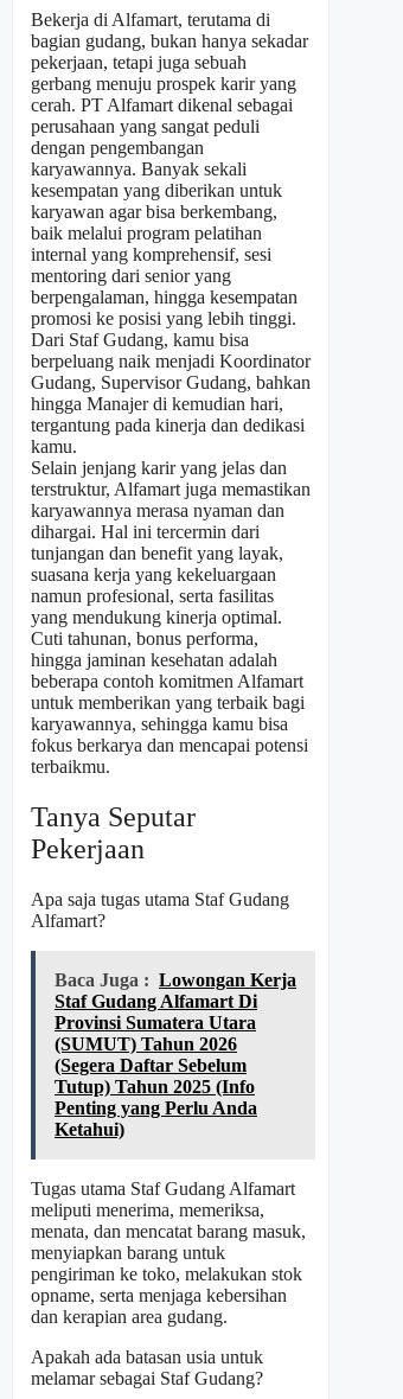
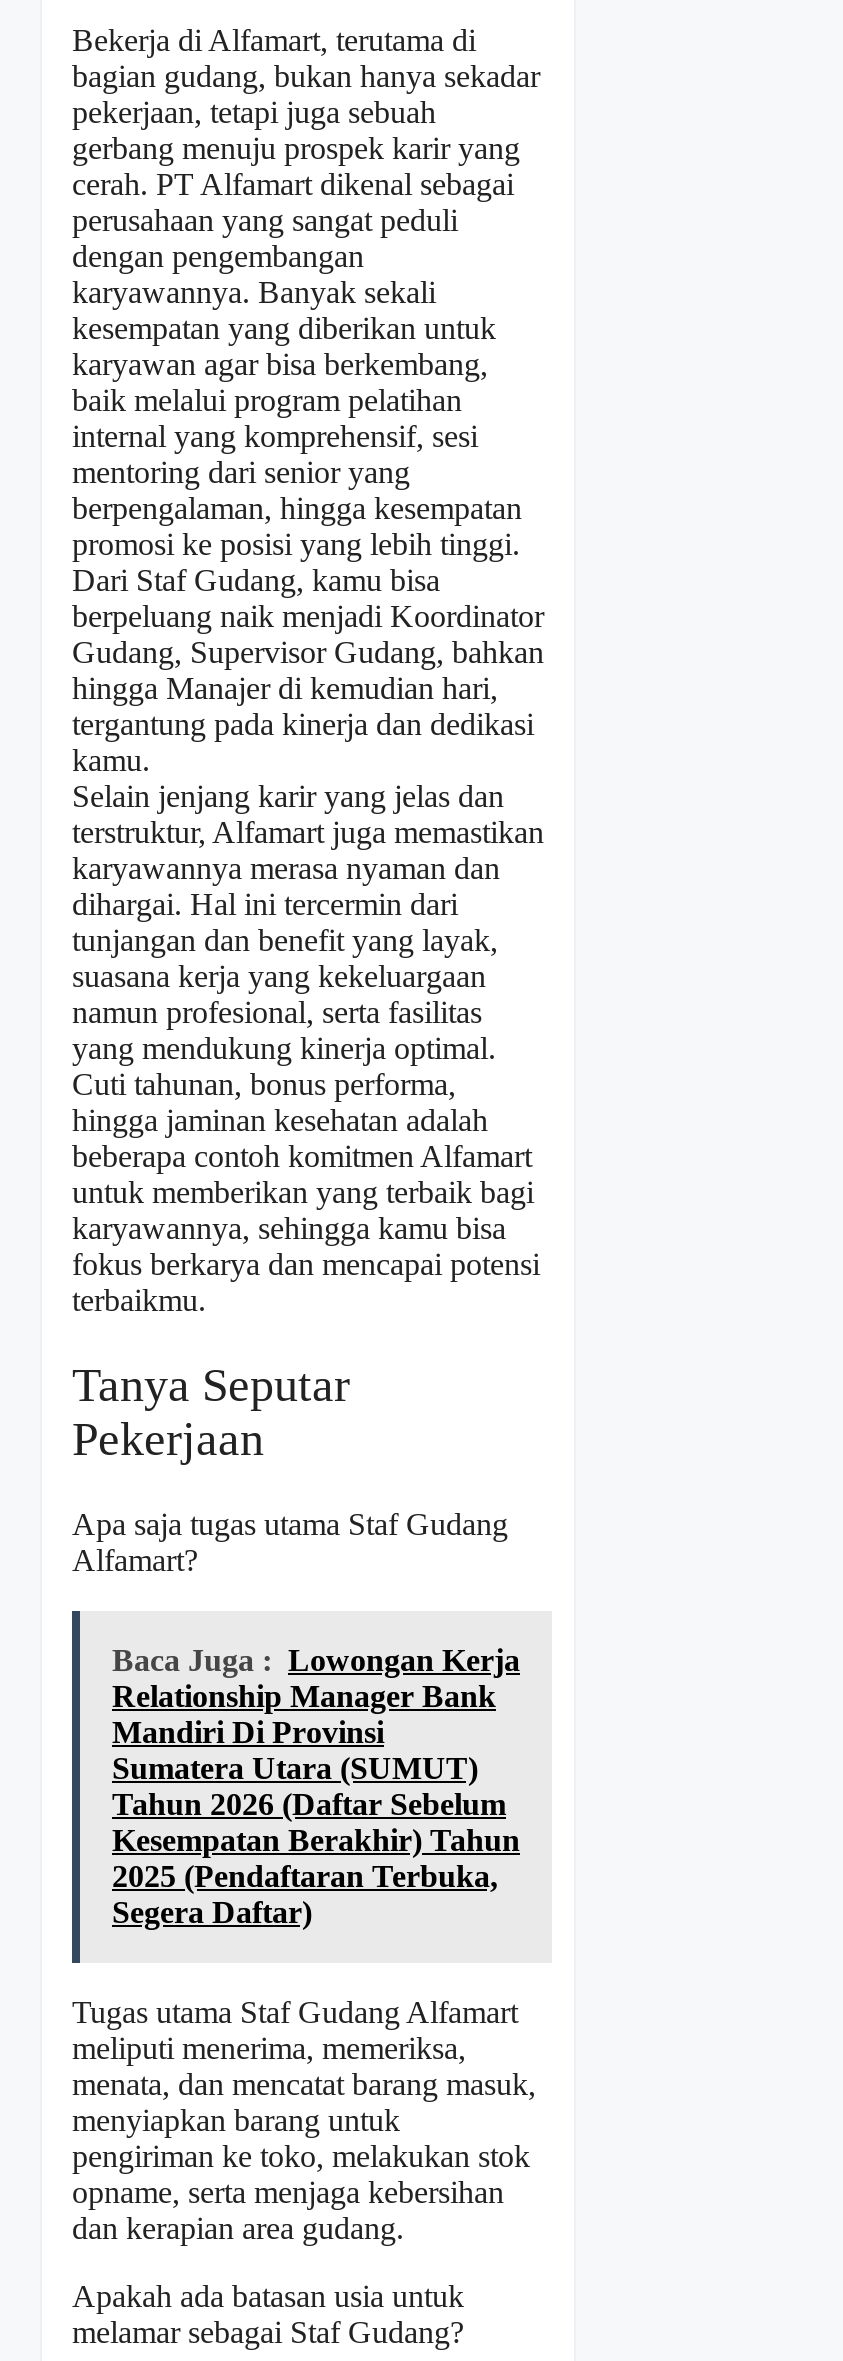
- Staf Gudang Alfamart Di
- Provinsi Sumatera Utara
- (SUMUT) Tahun 2026
- (Segera Daftar Sebelum
- Tutup) Tahun 2025 (Info
- Penting yang Perlu Anda
- Ketahui)
+ Relationship Manager Bank
+ Mandiri Di Provinsi
+ Sumatera Utara (SUMUT)
+ Tahun 2026 (Daftar Sebelum
+ Kesempatan Berakhir) Tahun
+ 2025 (Pendaftaran Terbuka,
+ Segera Daftar)
